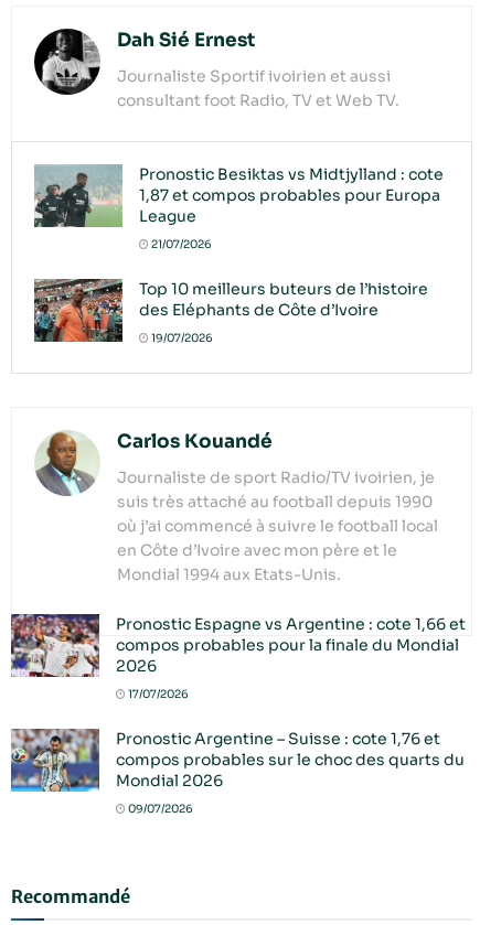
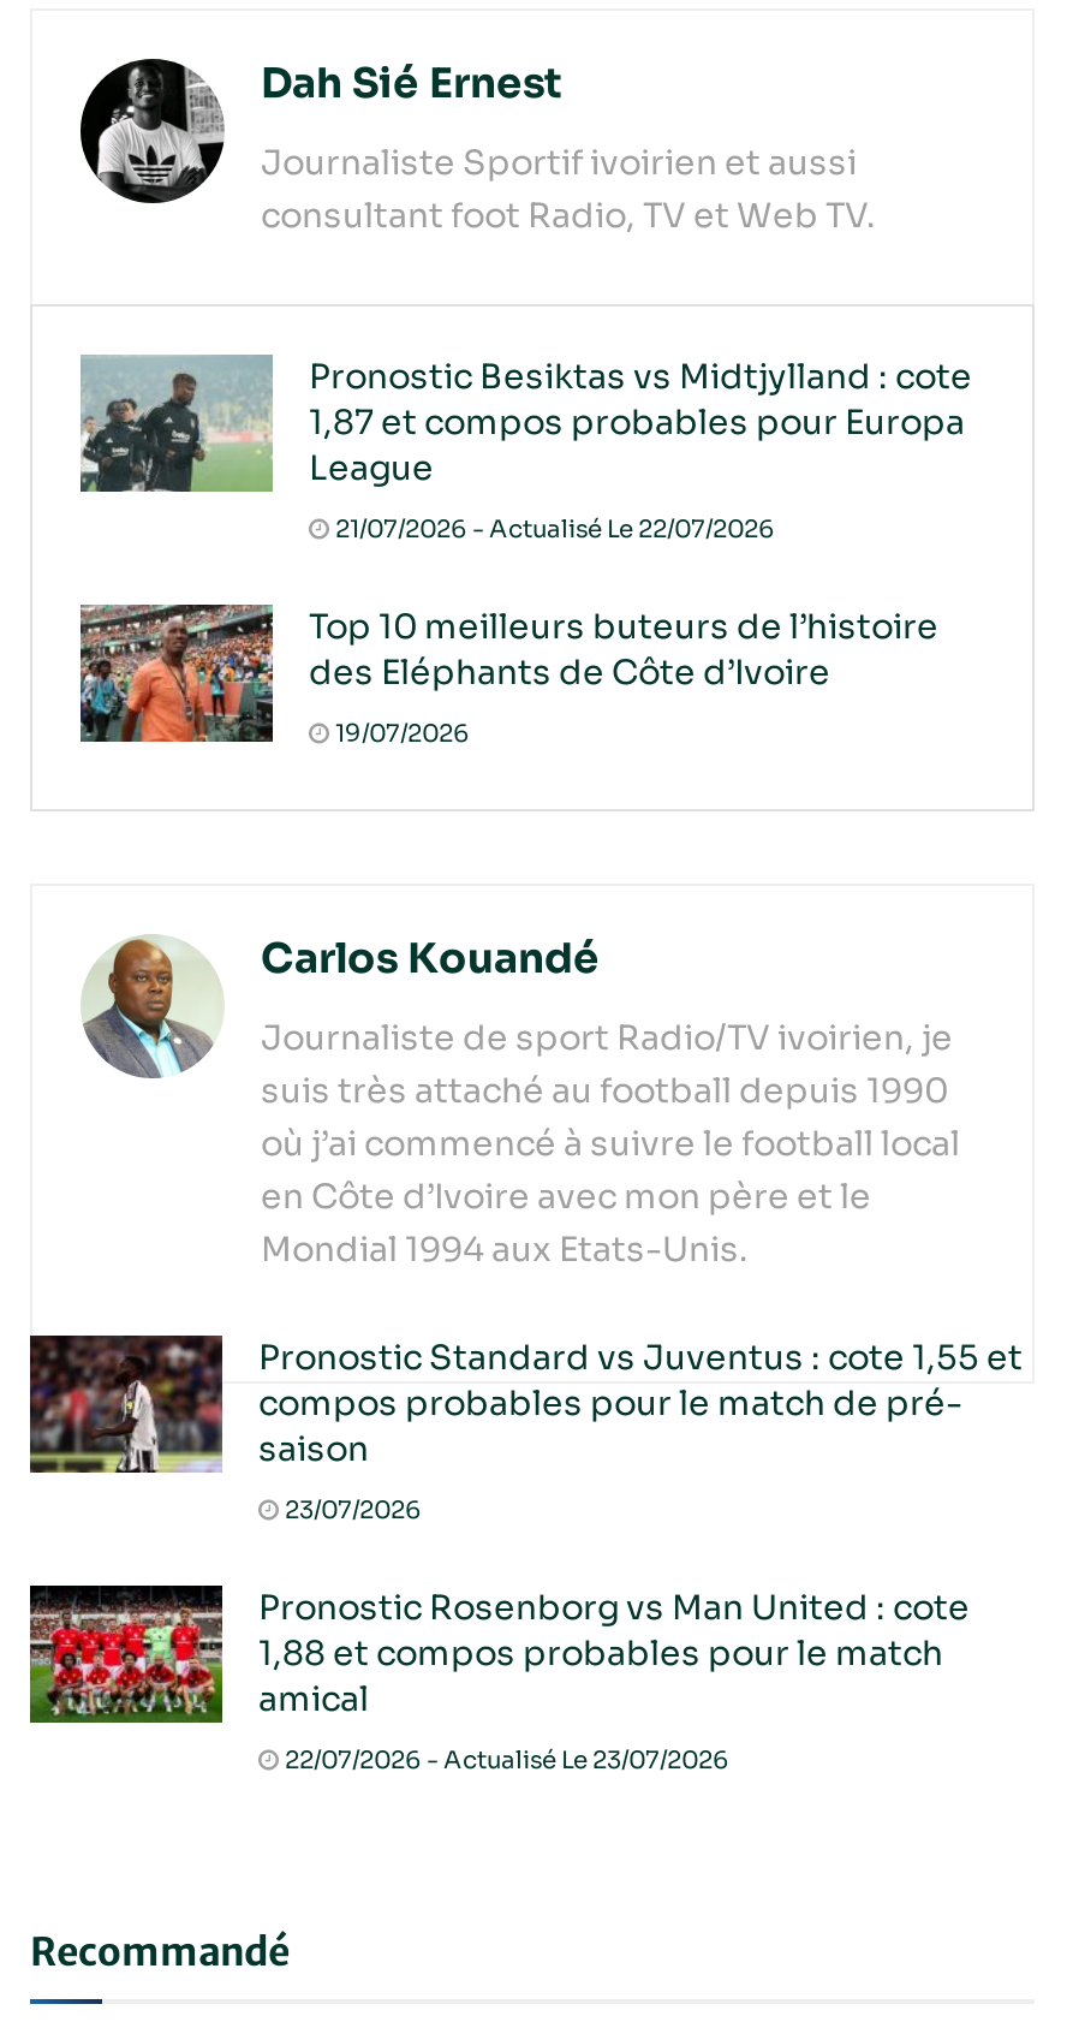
- 21/07/2026
+ 21/07/2026 - Actualisé Le 22/07/2026

- [image]
- Pronostic Espagne vs Argentine : cote 1,66 et
- compos probables pour la finale du Mondial
- 2026
+ [image]
+ Pronostic Standard vs Juventus : cote 1,55 et
+ compos probables pour le match de pré-
+ saison

- 17/07/2026
+ 23/07/2026

- [image]
- Pronostic Argentine – Suisse : cote 1,76 et
- compos probables sur le choc des quarts du
- Mondial 2026
+ [image]
+ Pronostic Rosenborg vs Man United : cote
+ 1,88 et compos probables pour le match
+ amical

- 09/07/2026
+ 22/07/2026 - Actualisé Le 23/07/2026
